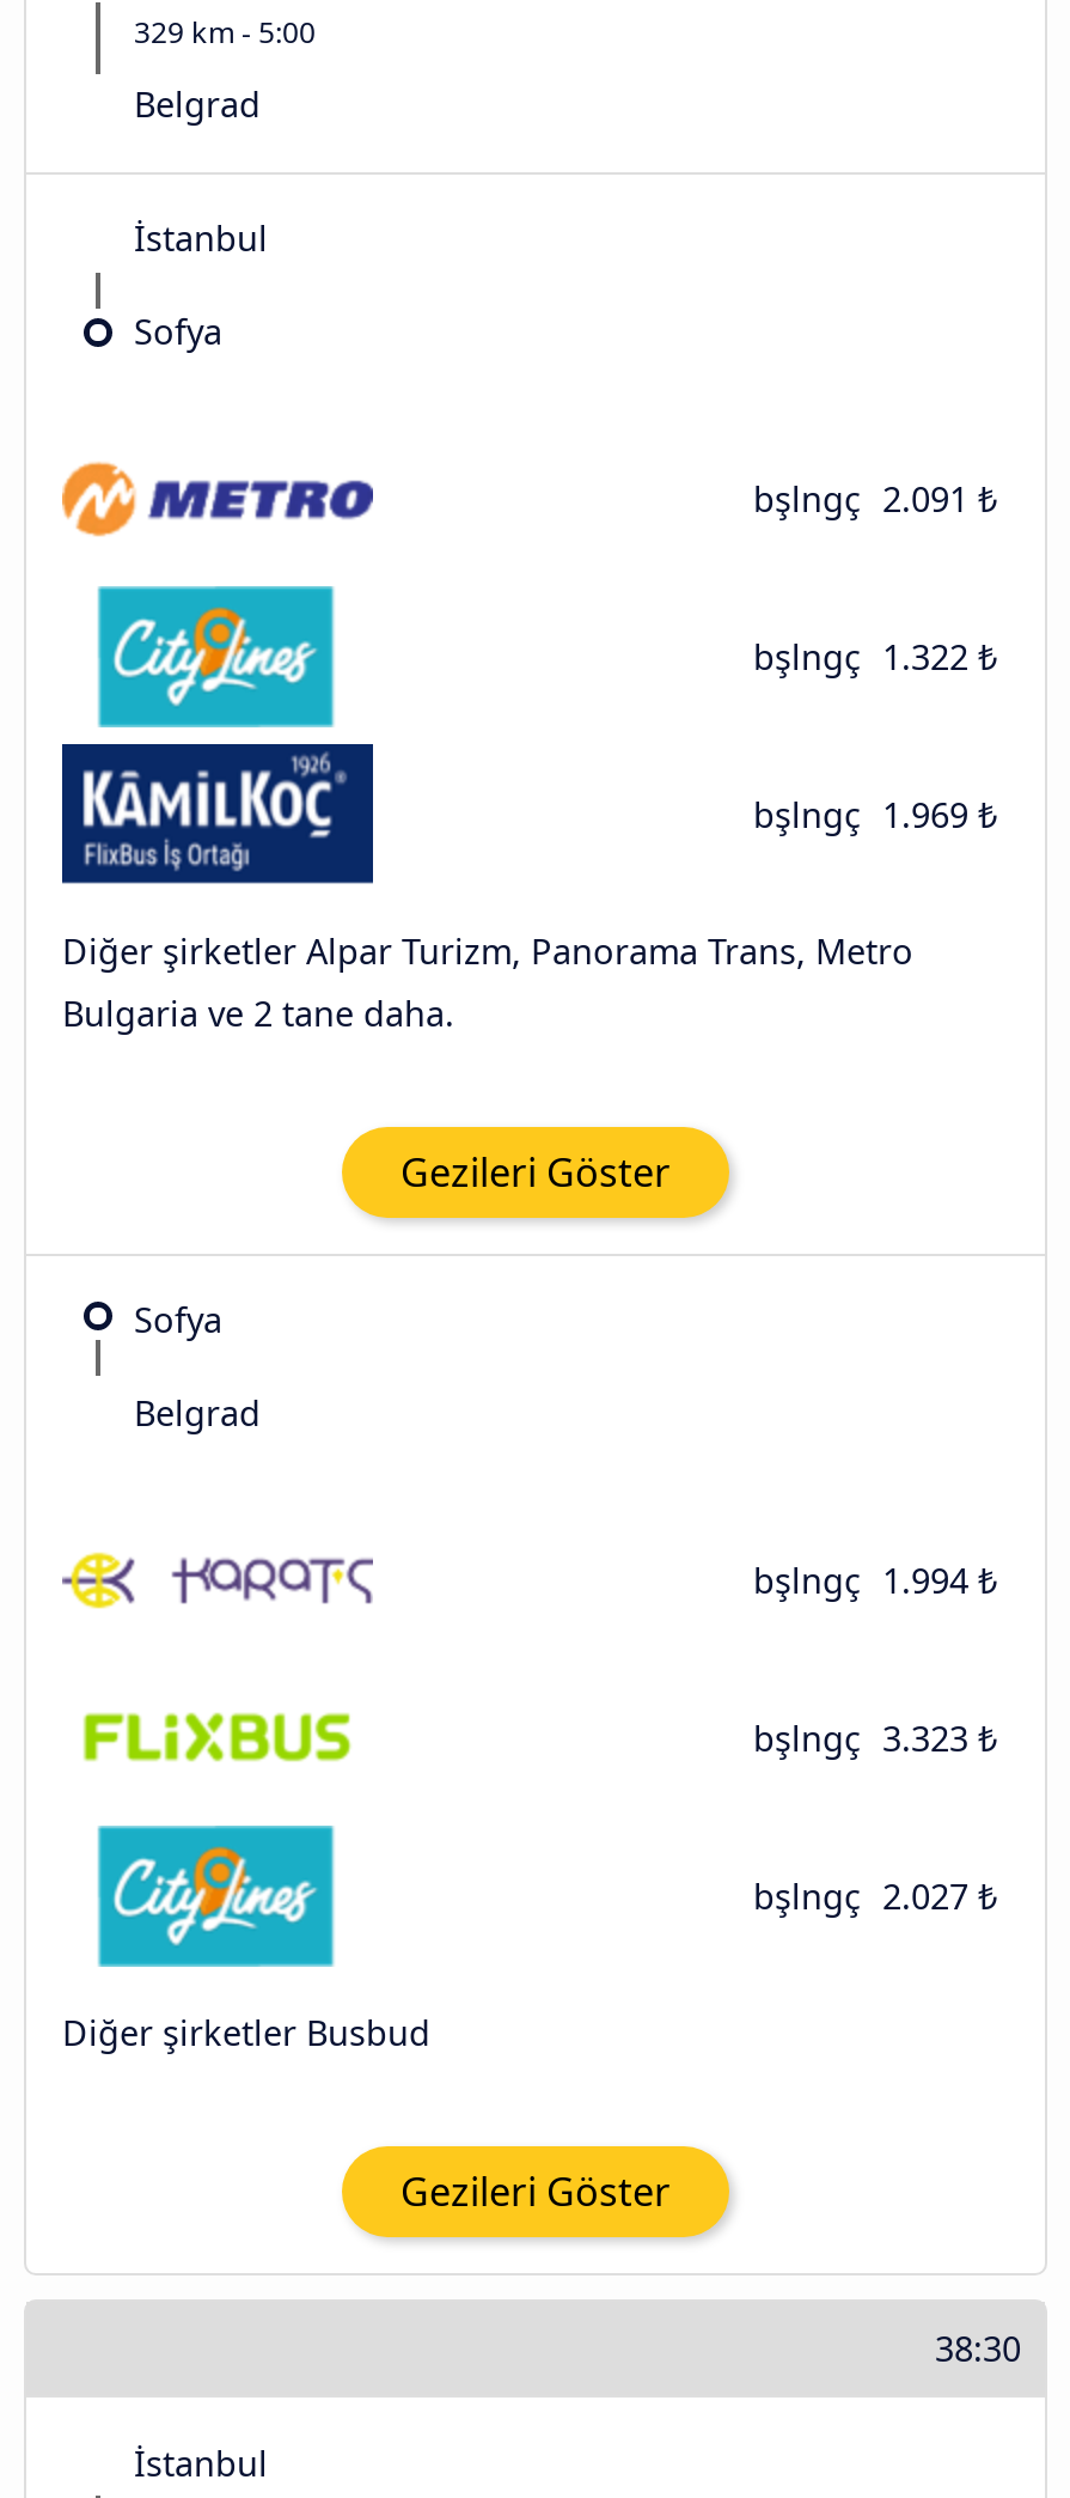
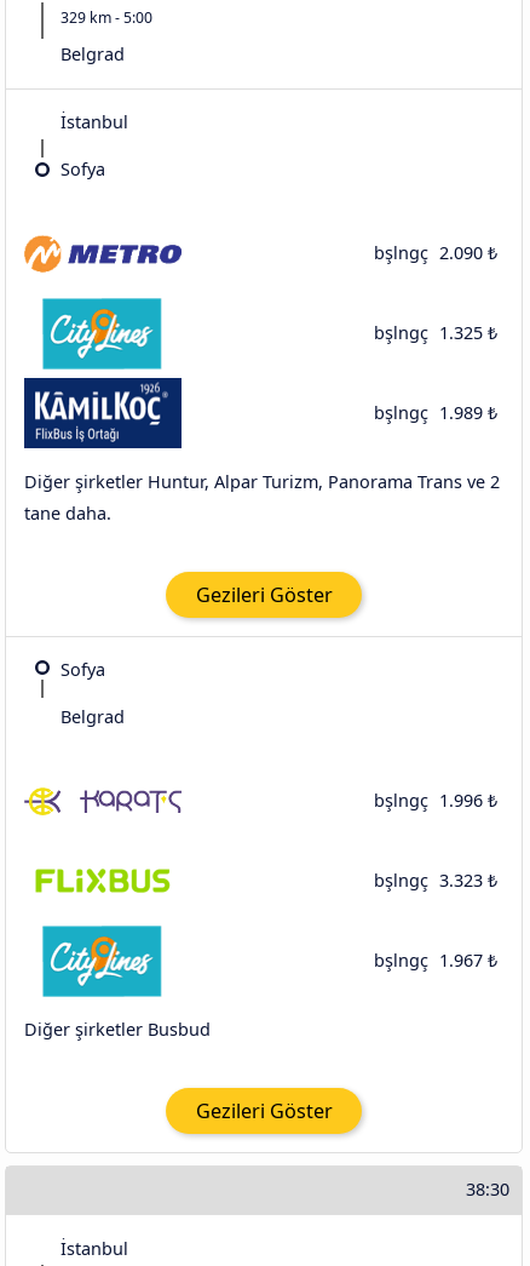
- bşlngç 2.091 ₺
+ bşlngç 2.090 ₺

- bşlngç 1.322 ₺
+ bşlngç 1.325 ₺

- bşlngç 1.969 ₺
+ bşlngç 1.989 ₺

- Diğer şirketler Alpar Turizm, Panorama Trans, Metro
- Bulgaria ve 2 tane daha.
+ Diğer şirketler Huntur, Alpar Turizm, Panorama Trans ve 2
+ tane daha.

- bşlngç 1.994 ₺
+ bşlngç 1.996 ₺

- bşlngç 2.027 ₺
+ bşlngç 1.967 ₺
